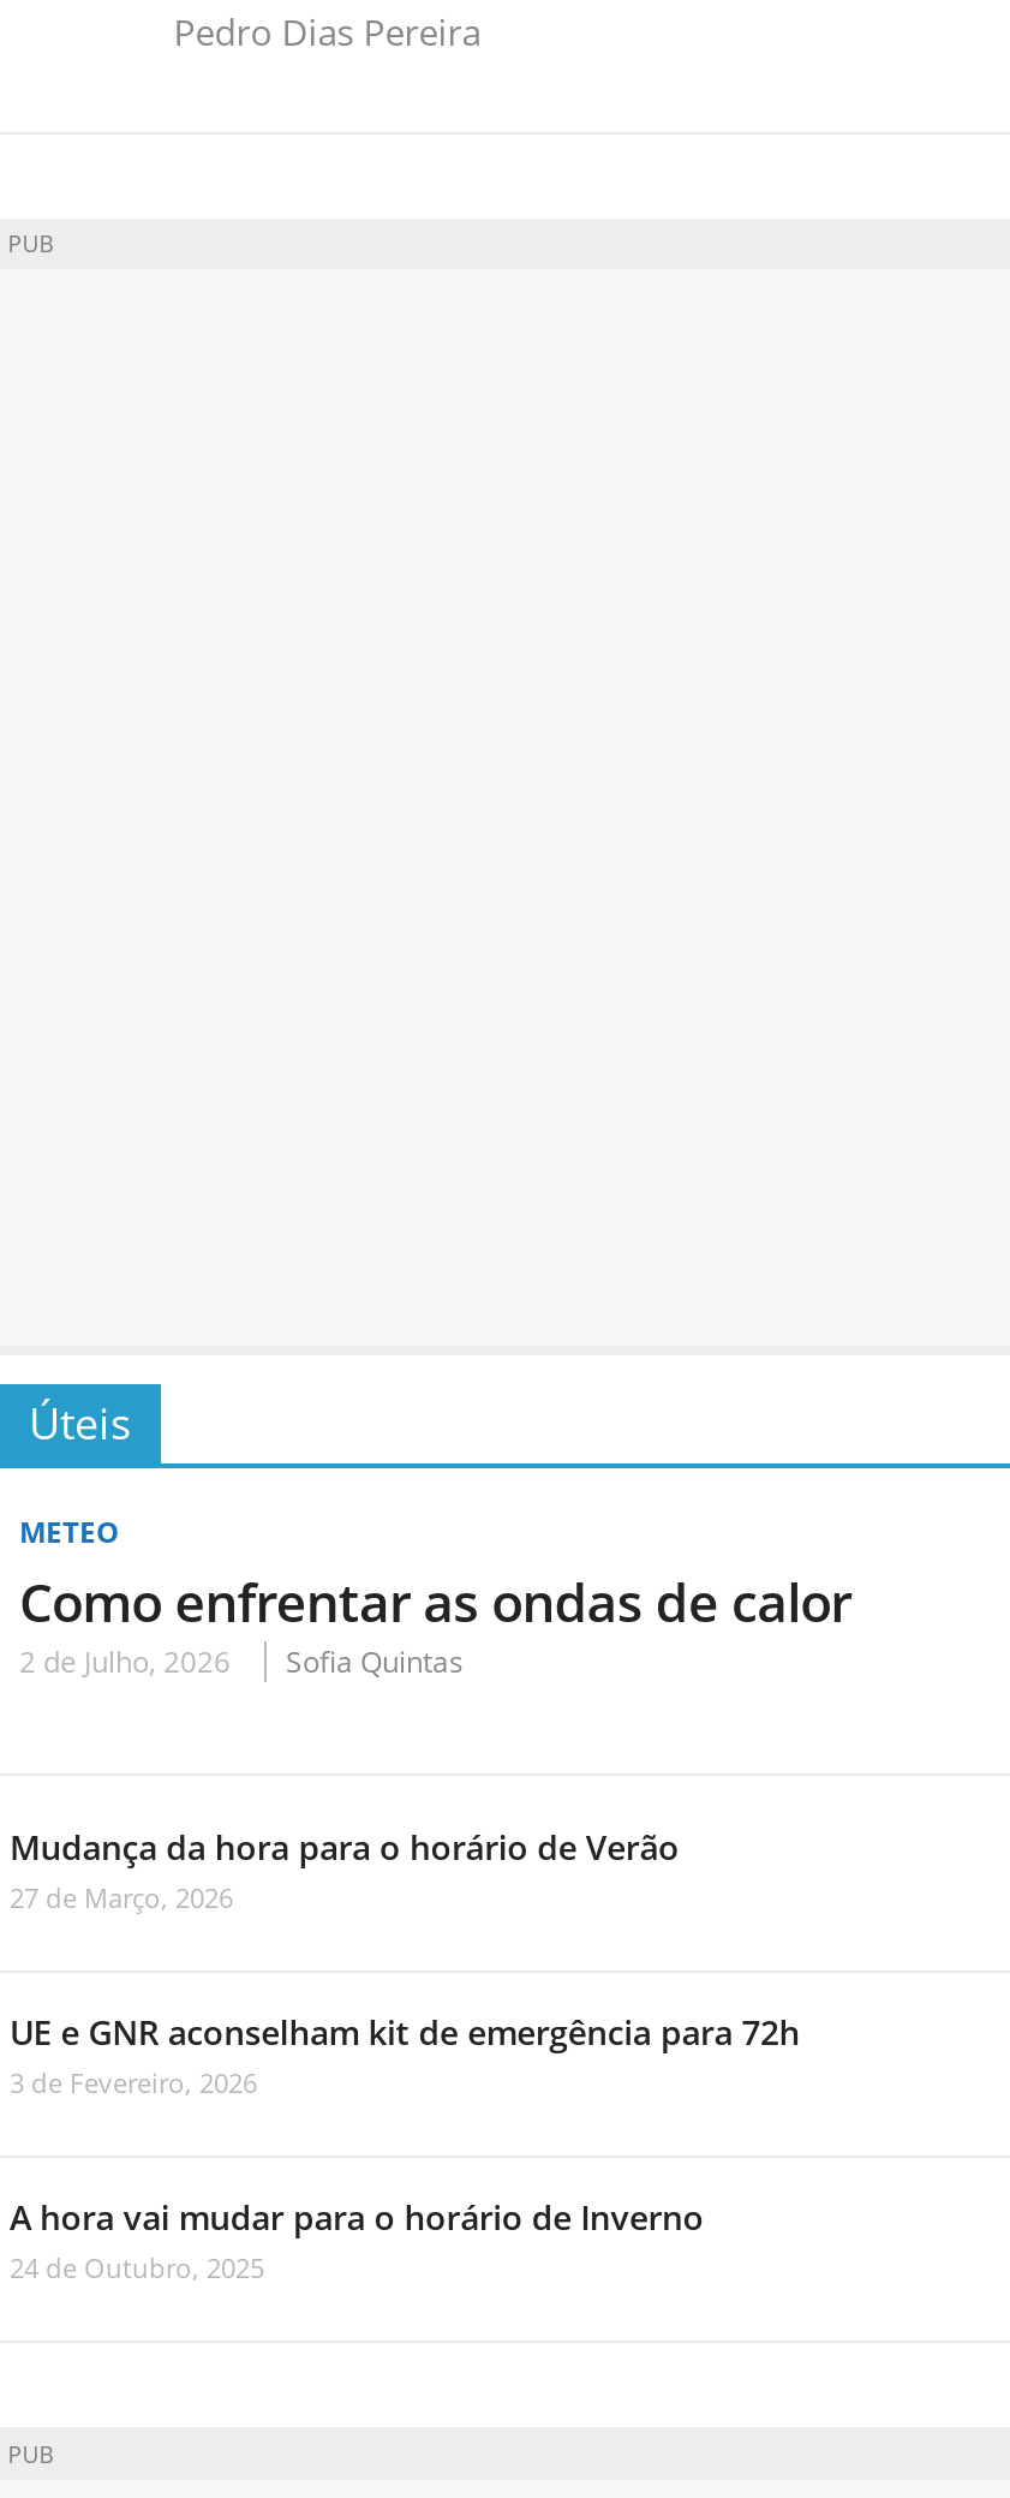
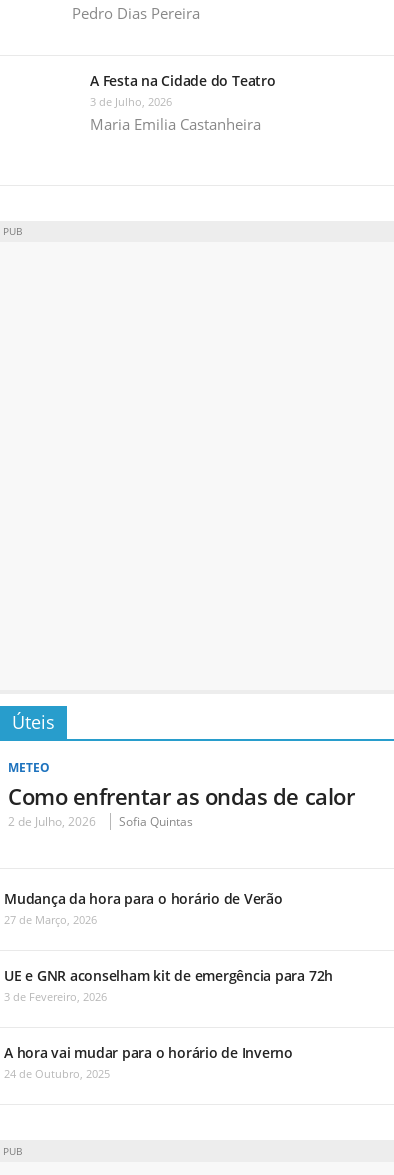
+ A Festa na Cidade do Teatro
+ 3 de Julho, 2026
+ Maria Emilia Castanheira
